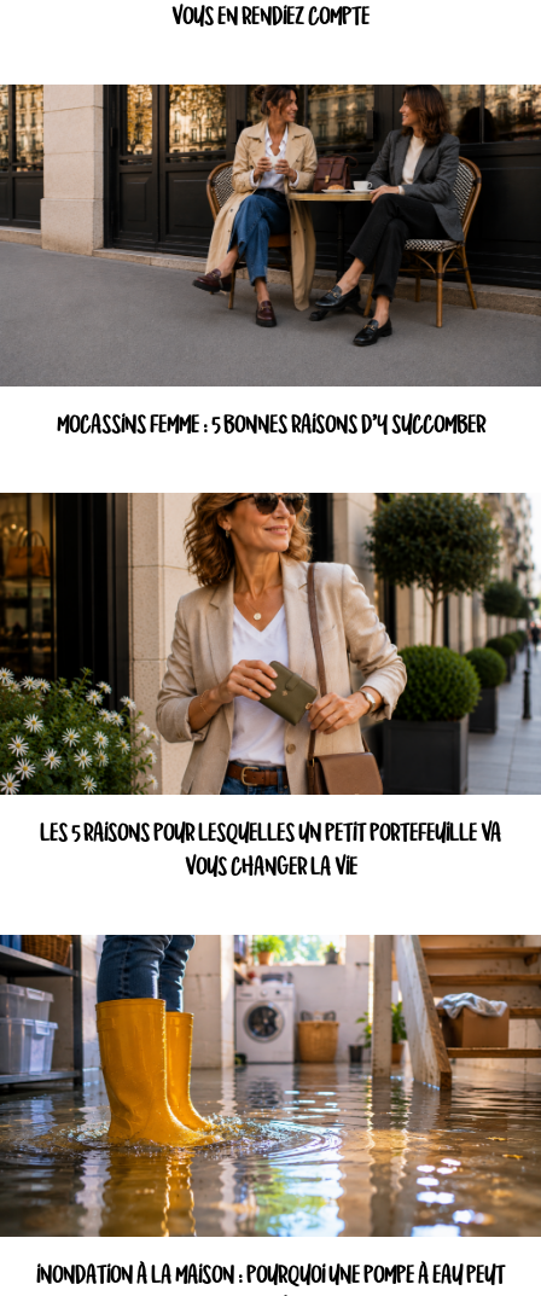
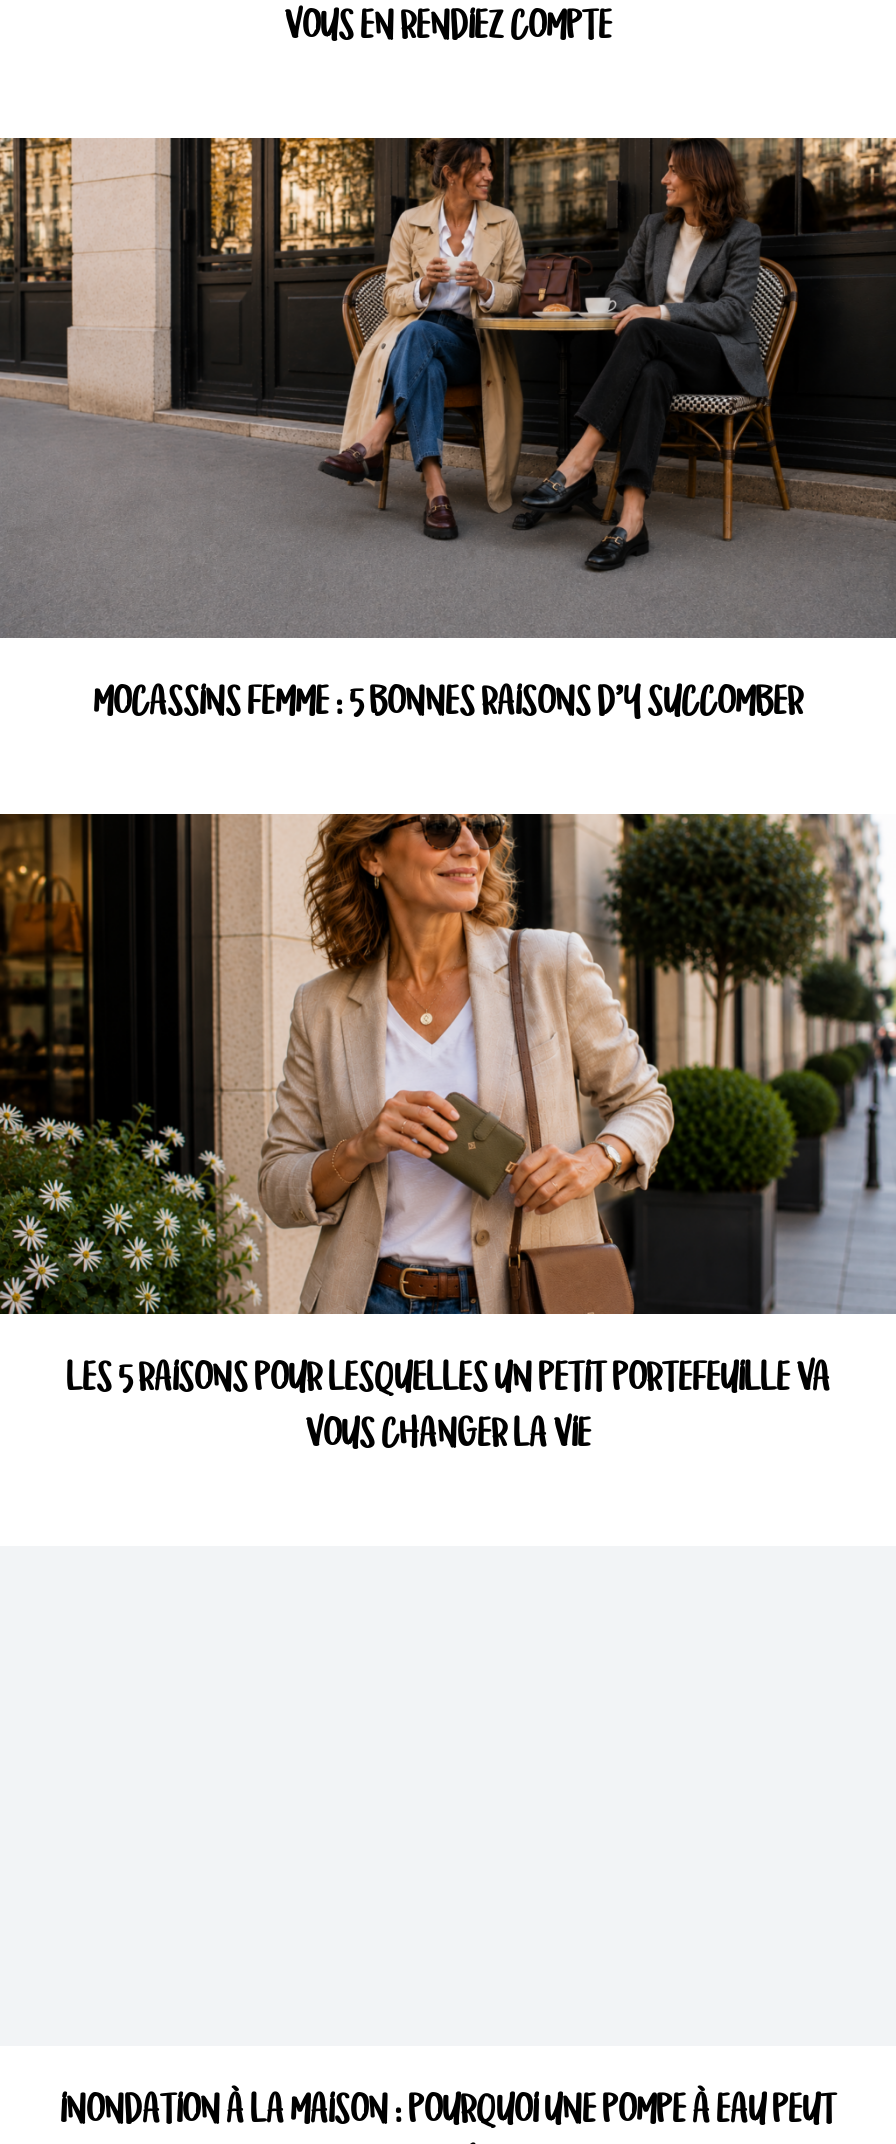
- [image]
